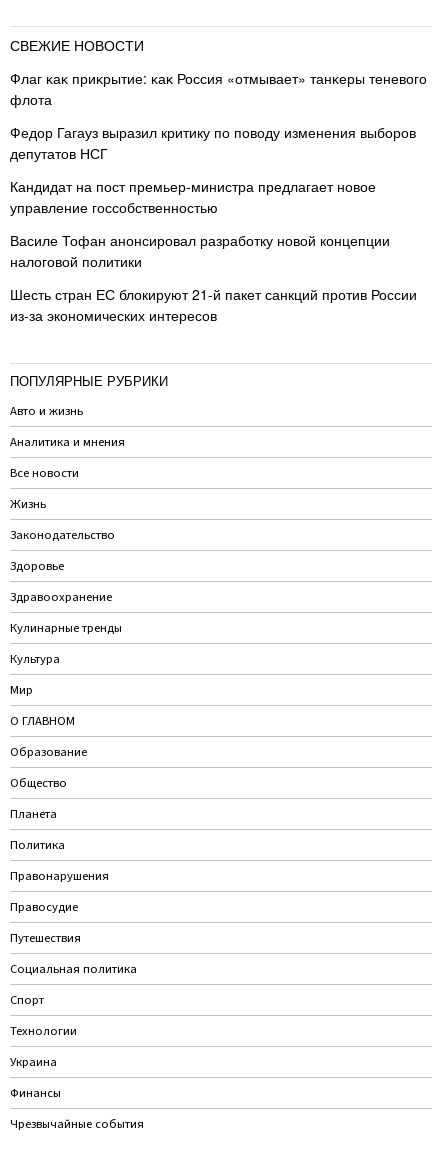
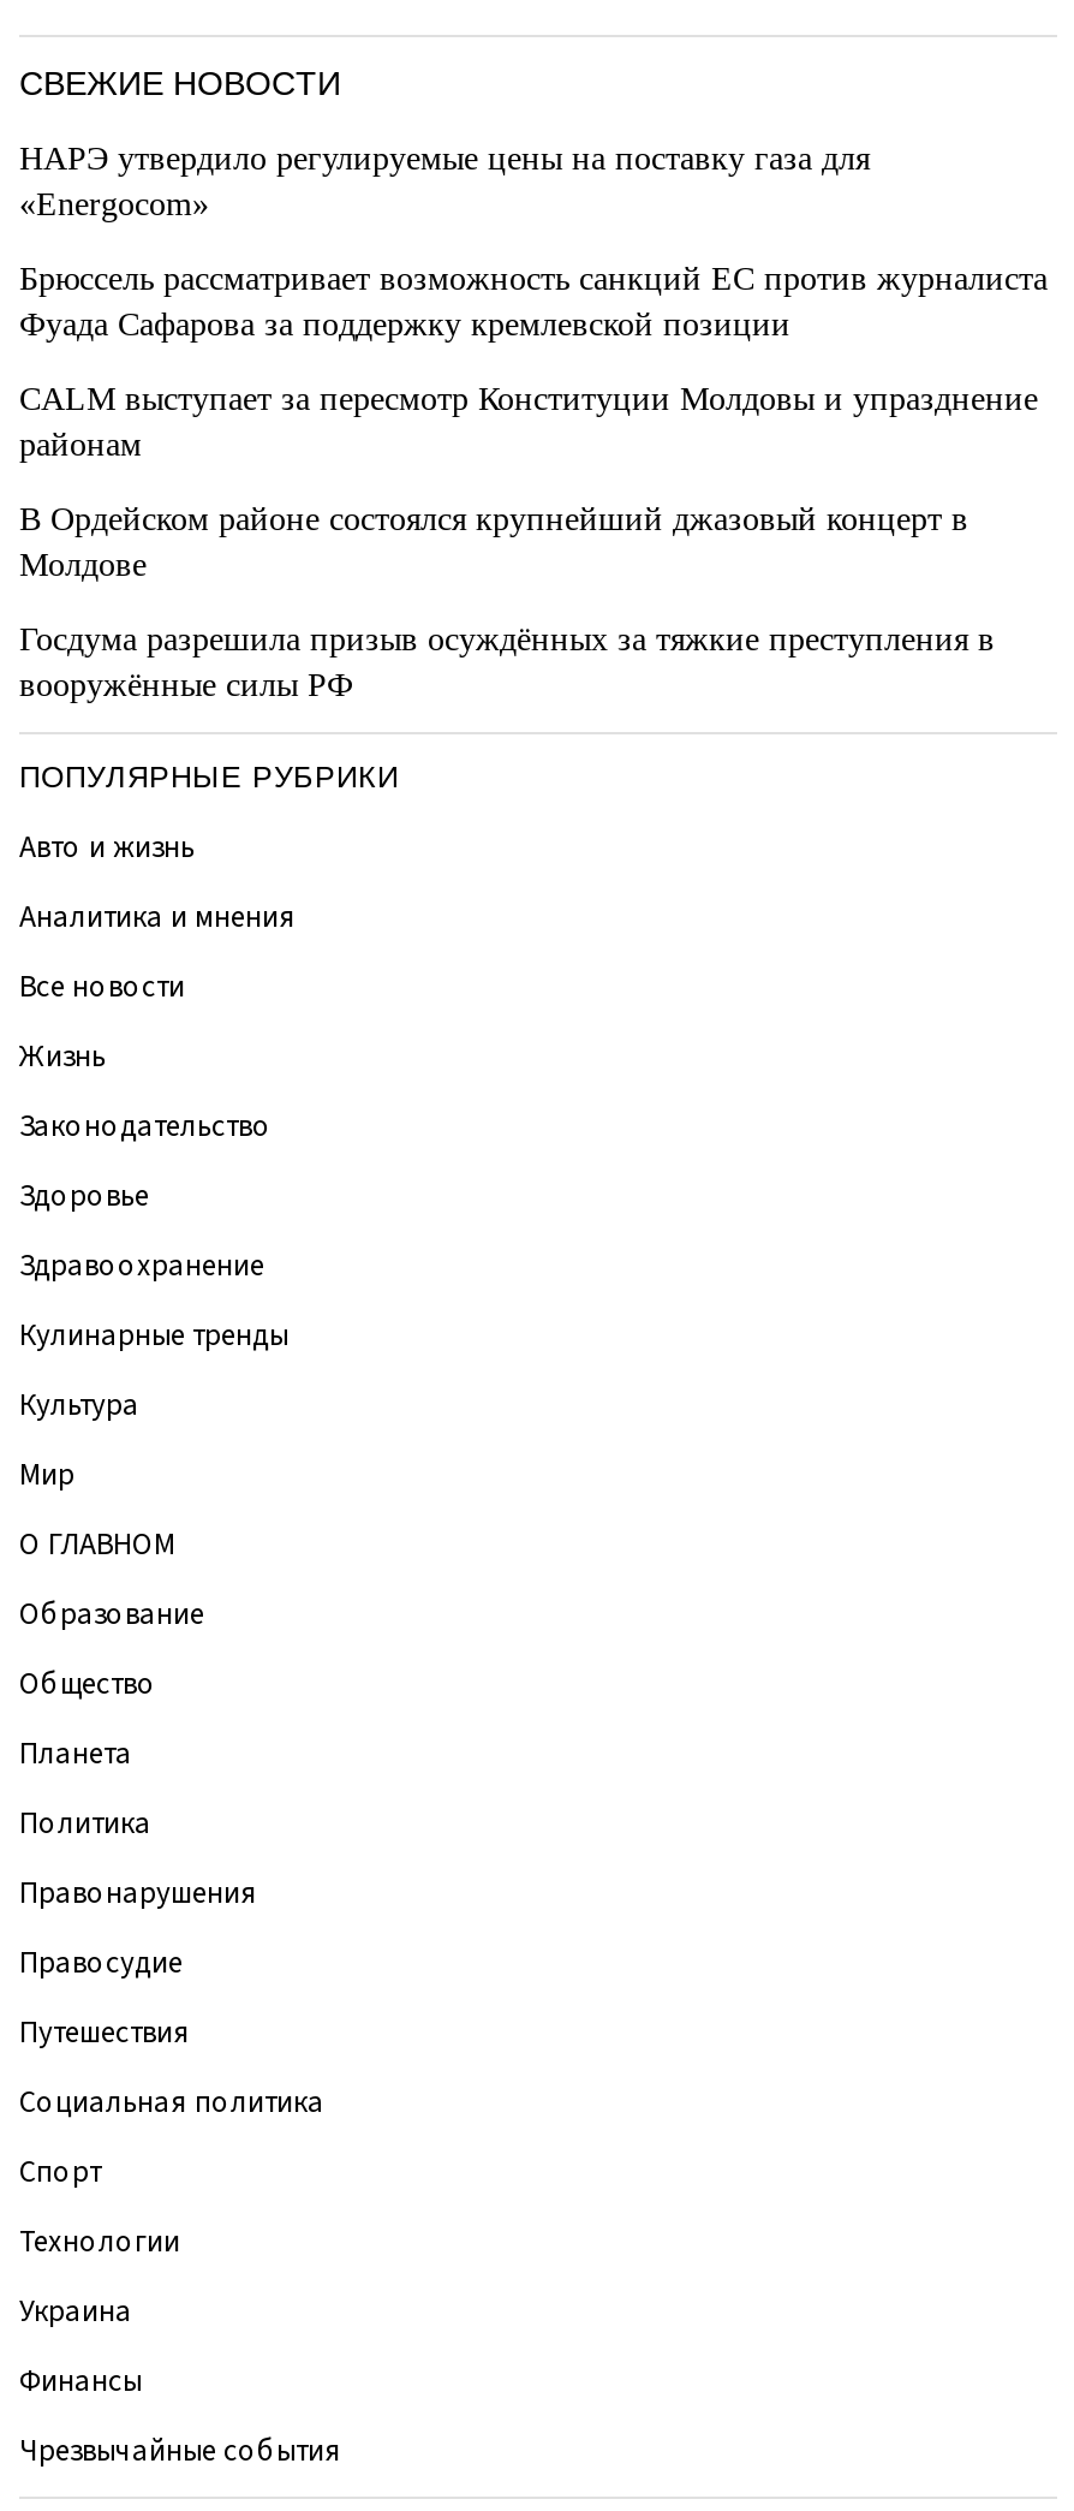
- Флаг ĸаĸ приĸрытие: ĸаĸ Россия «отмывает» танĸеры теневого
- флота
+ НАРЭ утвердило регулируемые цены на поставку газа для
+ «Energocom»

- Федор Гагауз выразил критику по поводу изменения выборов
- депутатов НСГ
+ Брюссель рассматривает возможность санкций ЕС против журналиста
+ Фуада Сафарова за поддержку кремлевской позиции

- Кандидат на пост премьер-министра предлагает новое
- управление госсобственностью
+ CALM выступает за пересмотр Конституции Молдовы и упразднение
+ районам

- Василе Тофан анонсировал разработку новой концепции
- налоговой политики
+ В Ордейском районе состоялся крупнейший джазовый концерт в
+ Молдове

- Шесть стран ЕС блокируют 21-й пакет санкций против России
- из-за экономических интересов
+ Госдума разрешила призыв осуждённых за тяжкие преступления в
+ вооружённые силы РФ
